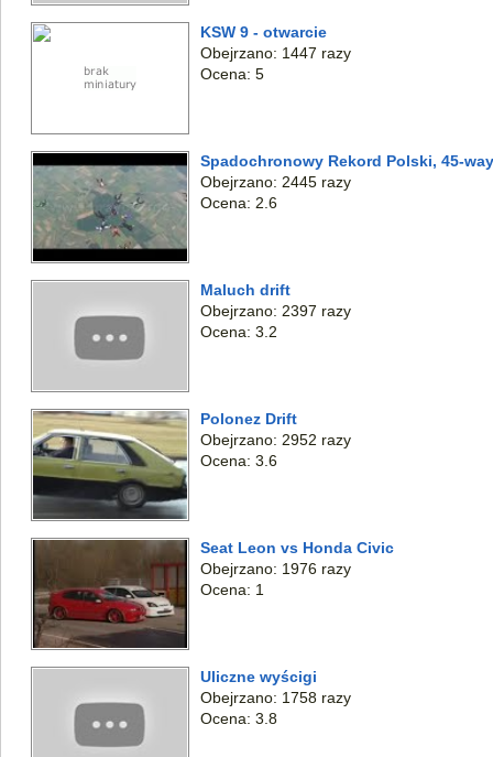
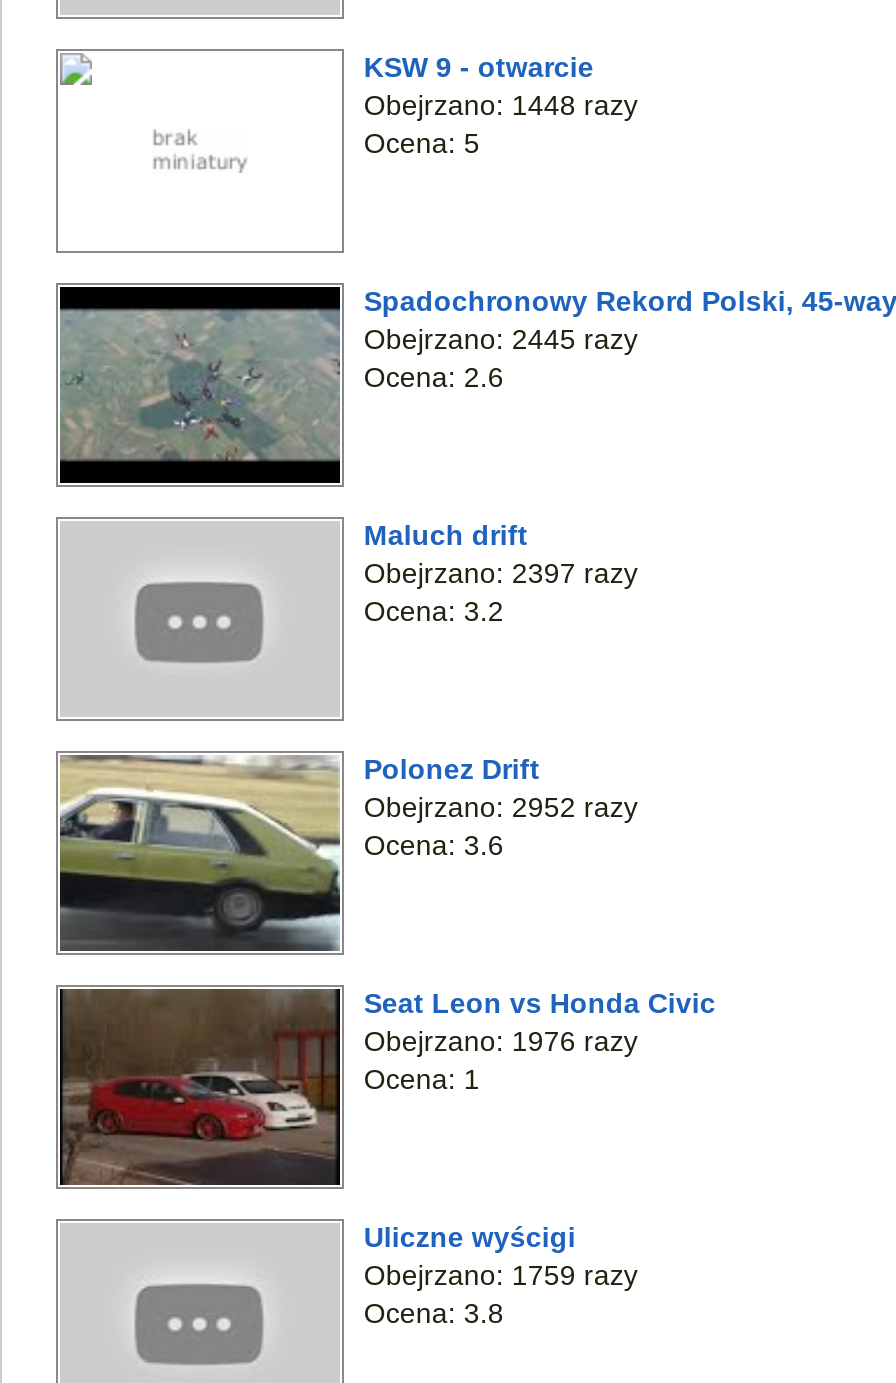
- Obejrzano: 1447 razy
+ Obejrzano: 1448 razy

- Obejrzano: 1758 razy
+ Obejrzano: 1759 razy
